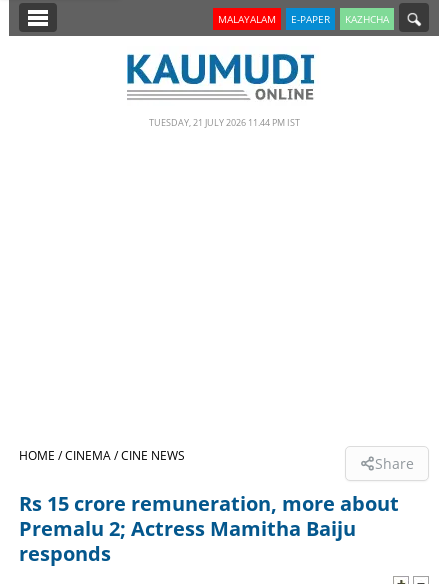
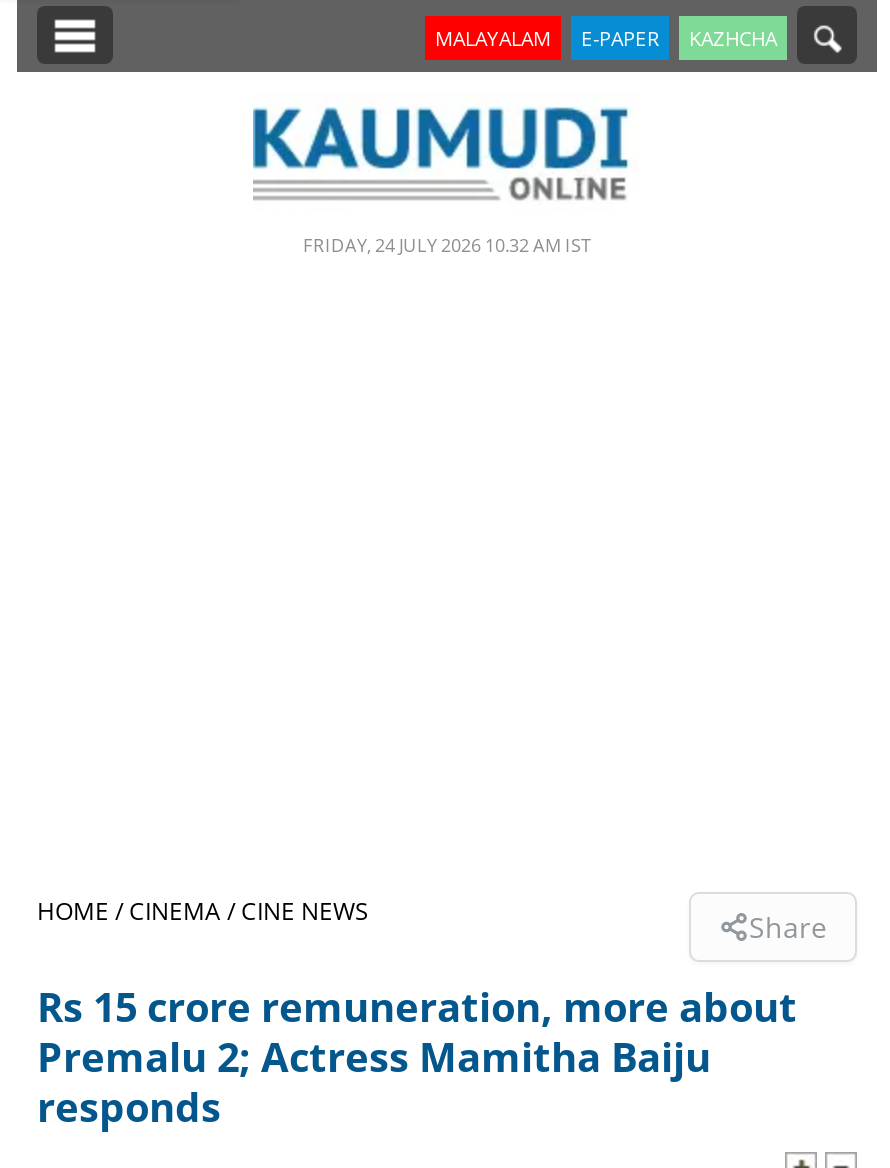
- TUESDAY, 21 JULY 2026 11.44 PM IST
+ FRIDAY, 24 JULY 2026 10.32 AM IST
